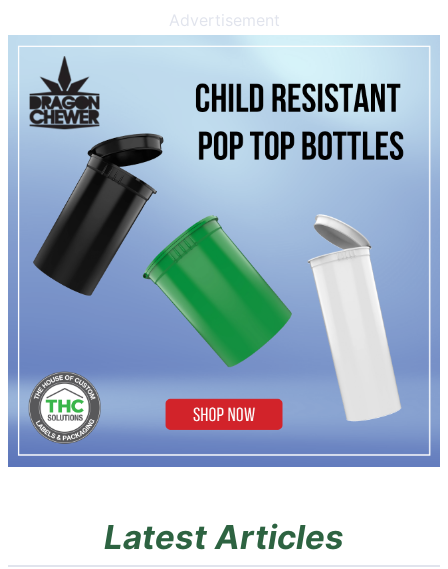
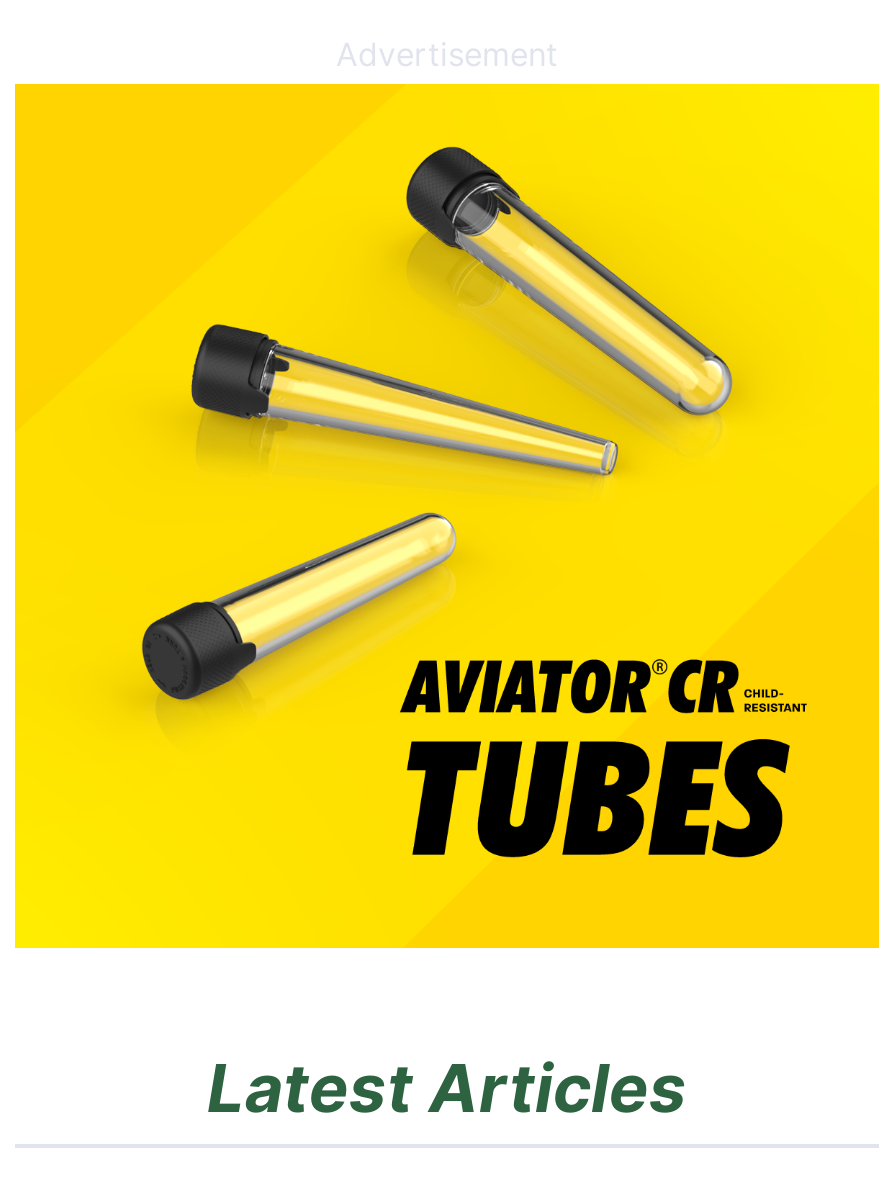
- [image]
+ [image]
